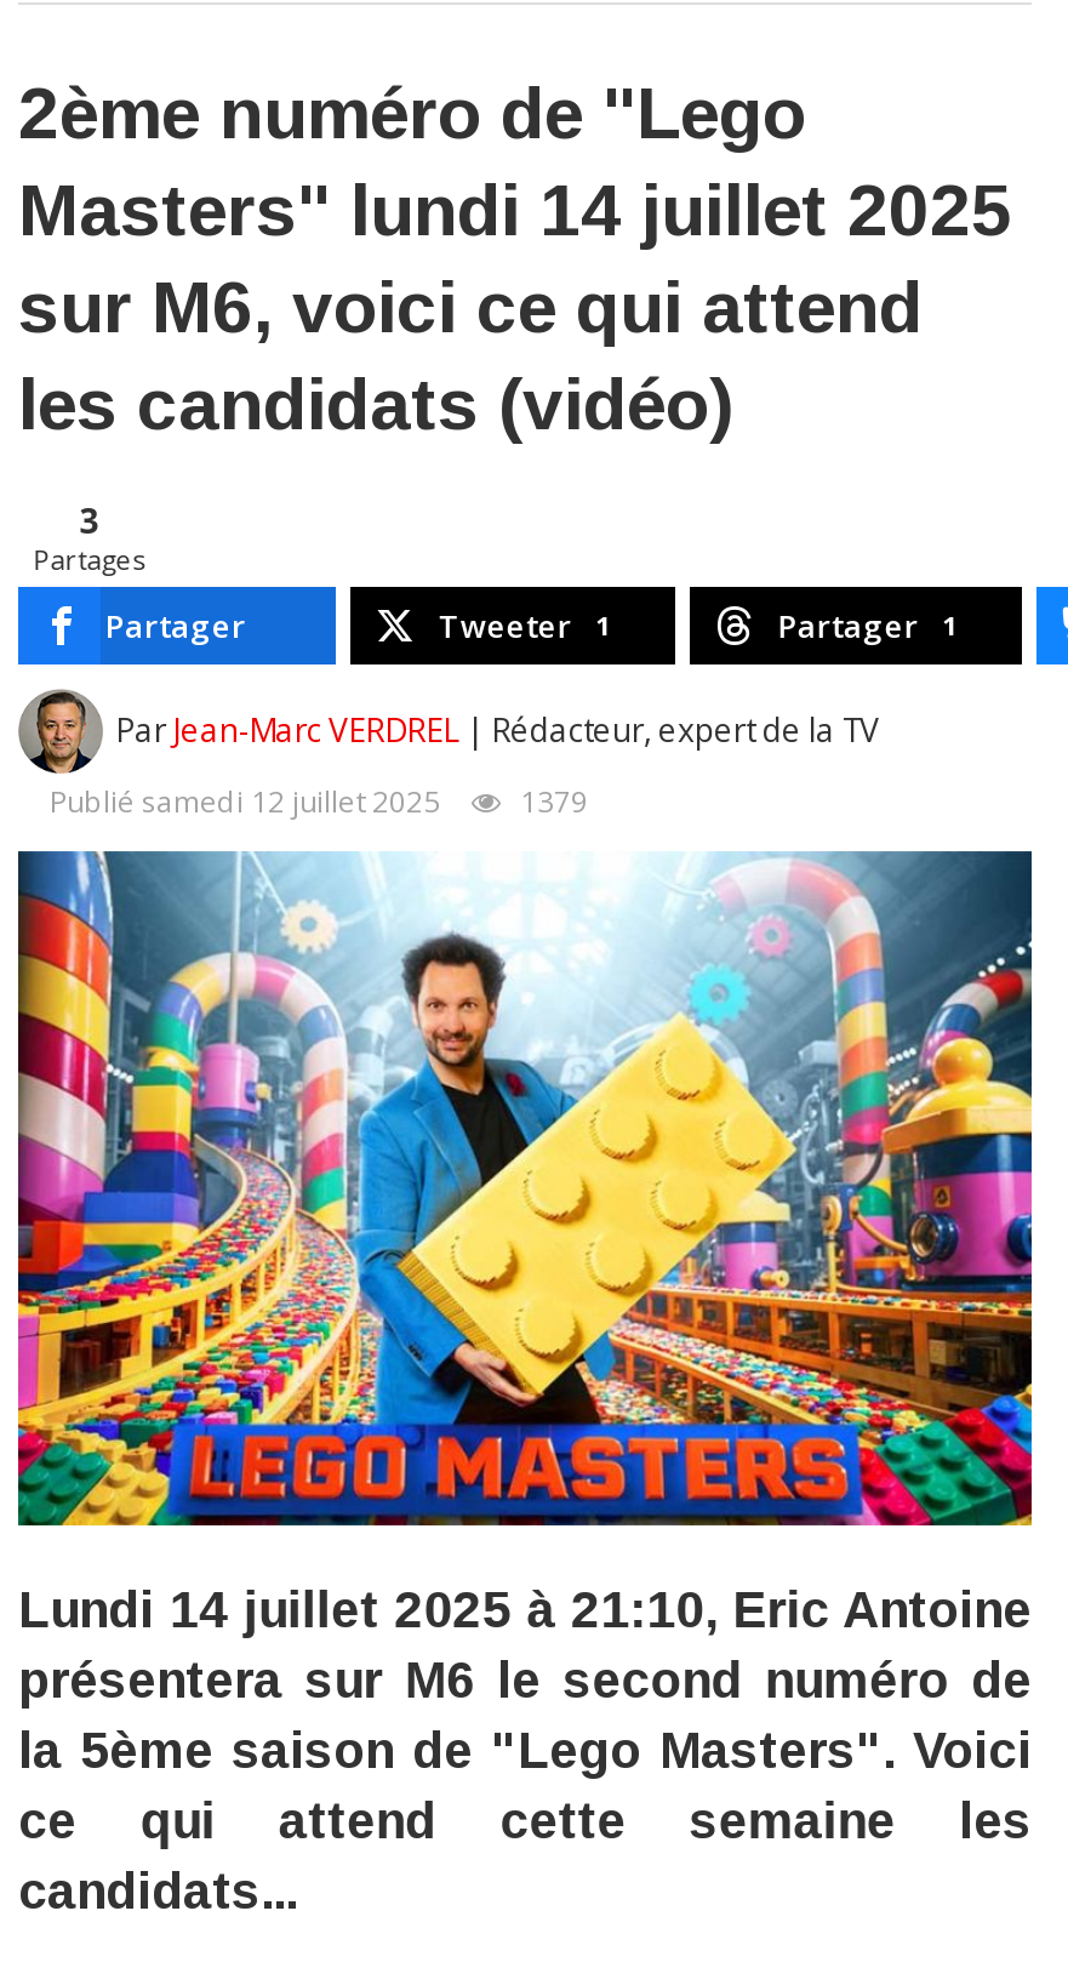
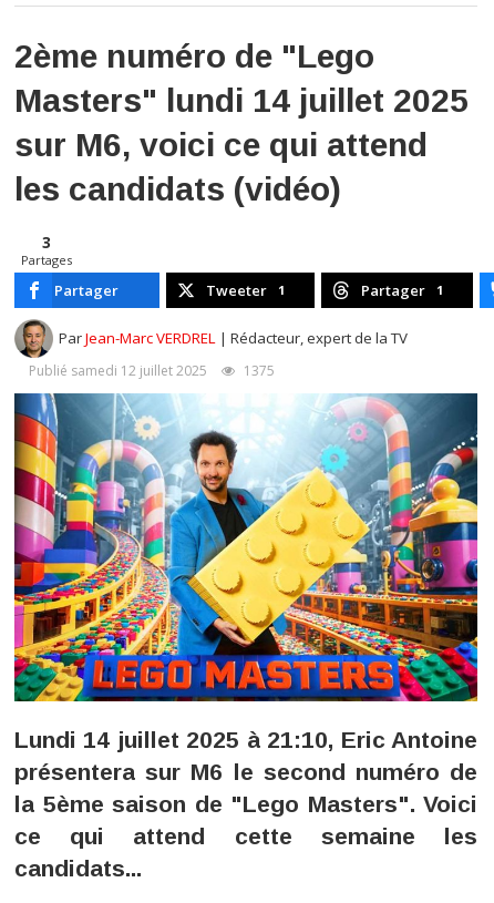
- Publié samedi 12 juillet 2025 1379
+ Publié samedi 12 juillet 2025 1375
